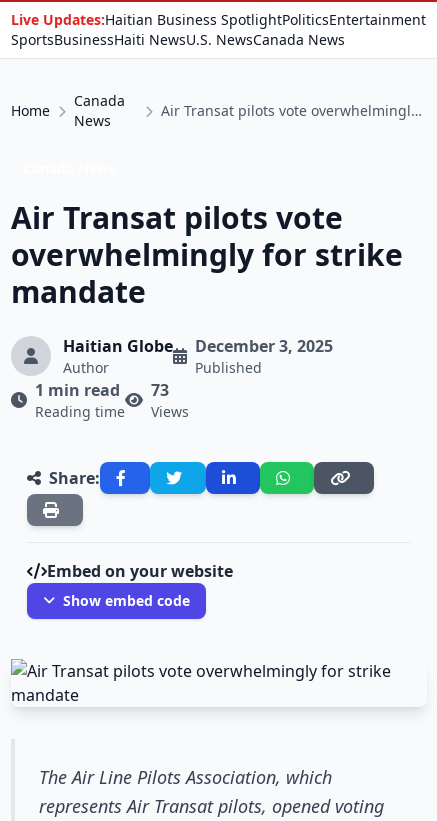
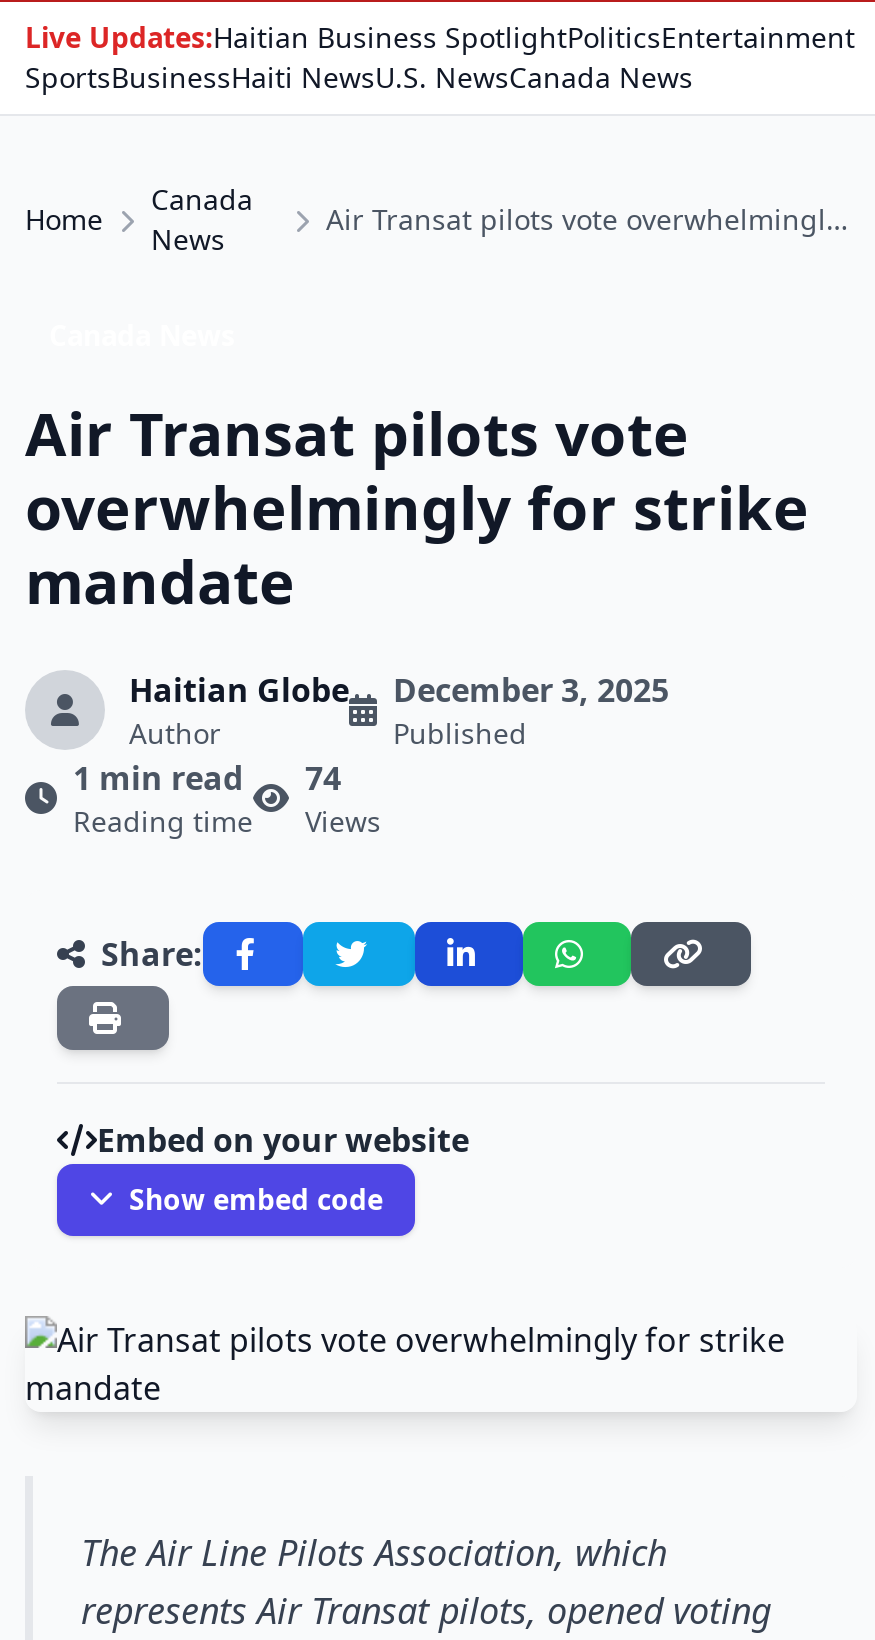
- 1 min read 73
+ 1 min read 74
